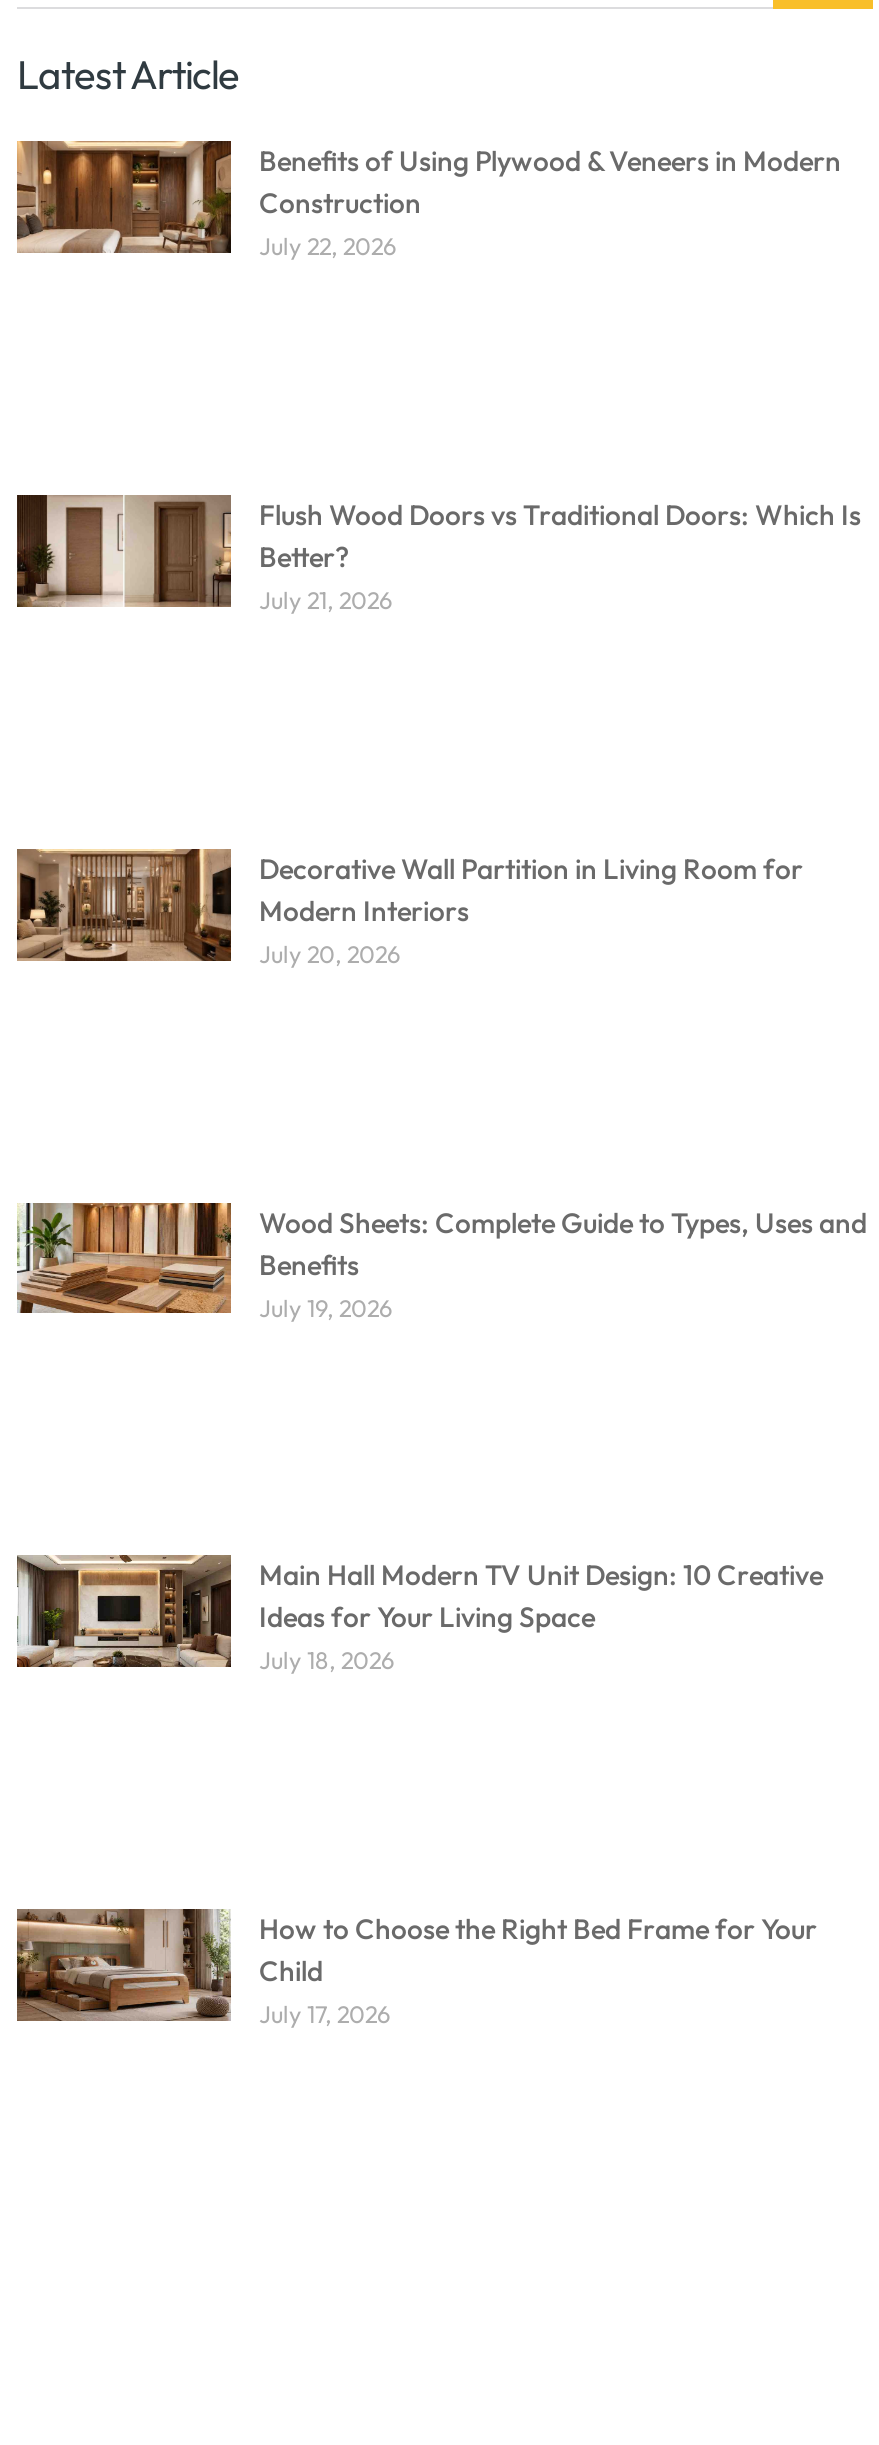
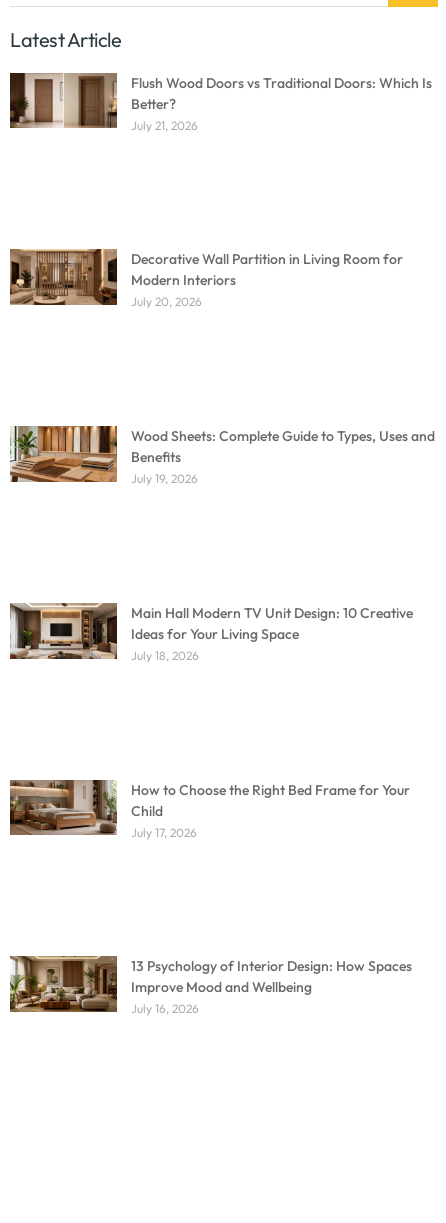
- [image]
- Benefits of Using Plywood & Veneers in Modern
- Construction
- July 22, 2026

moved up: [image] | Flush Wood Doors vs Traditional Doors: Which Is | Better? | ... | Child | July 17, 2026

+ [image]
+ 13 Psychology of Interior Design: How Spaces
+ Improve Mood and Wellbeing
+ July 16, 2026
